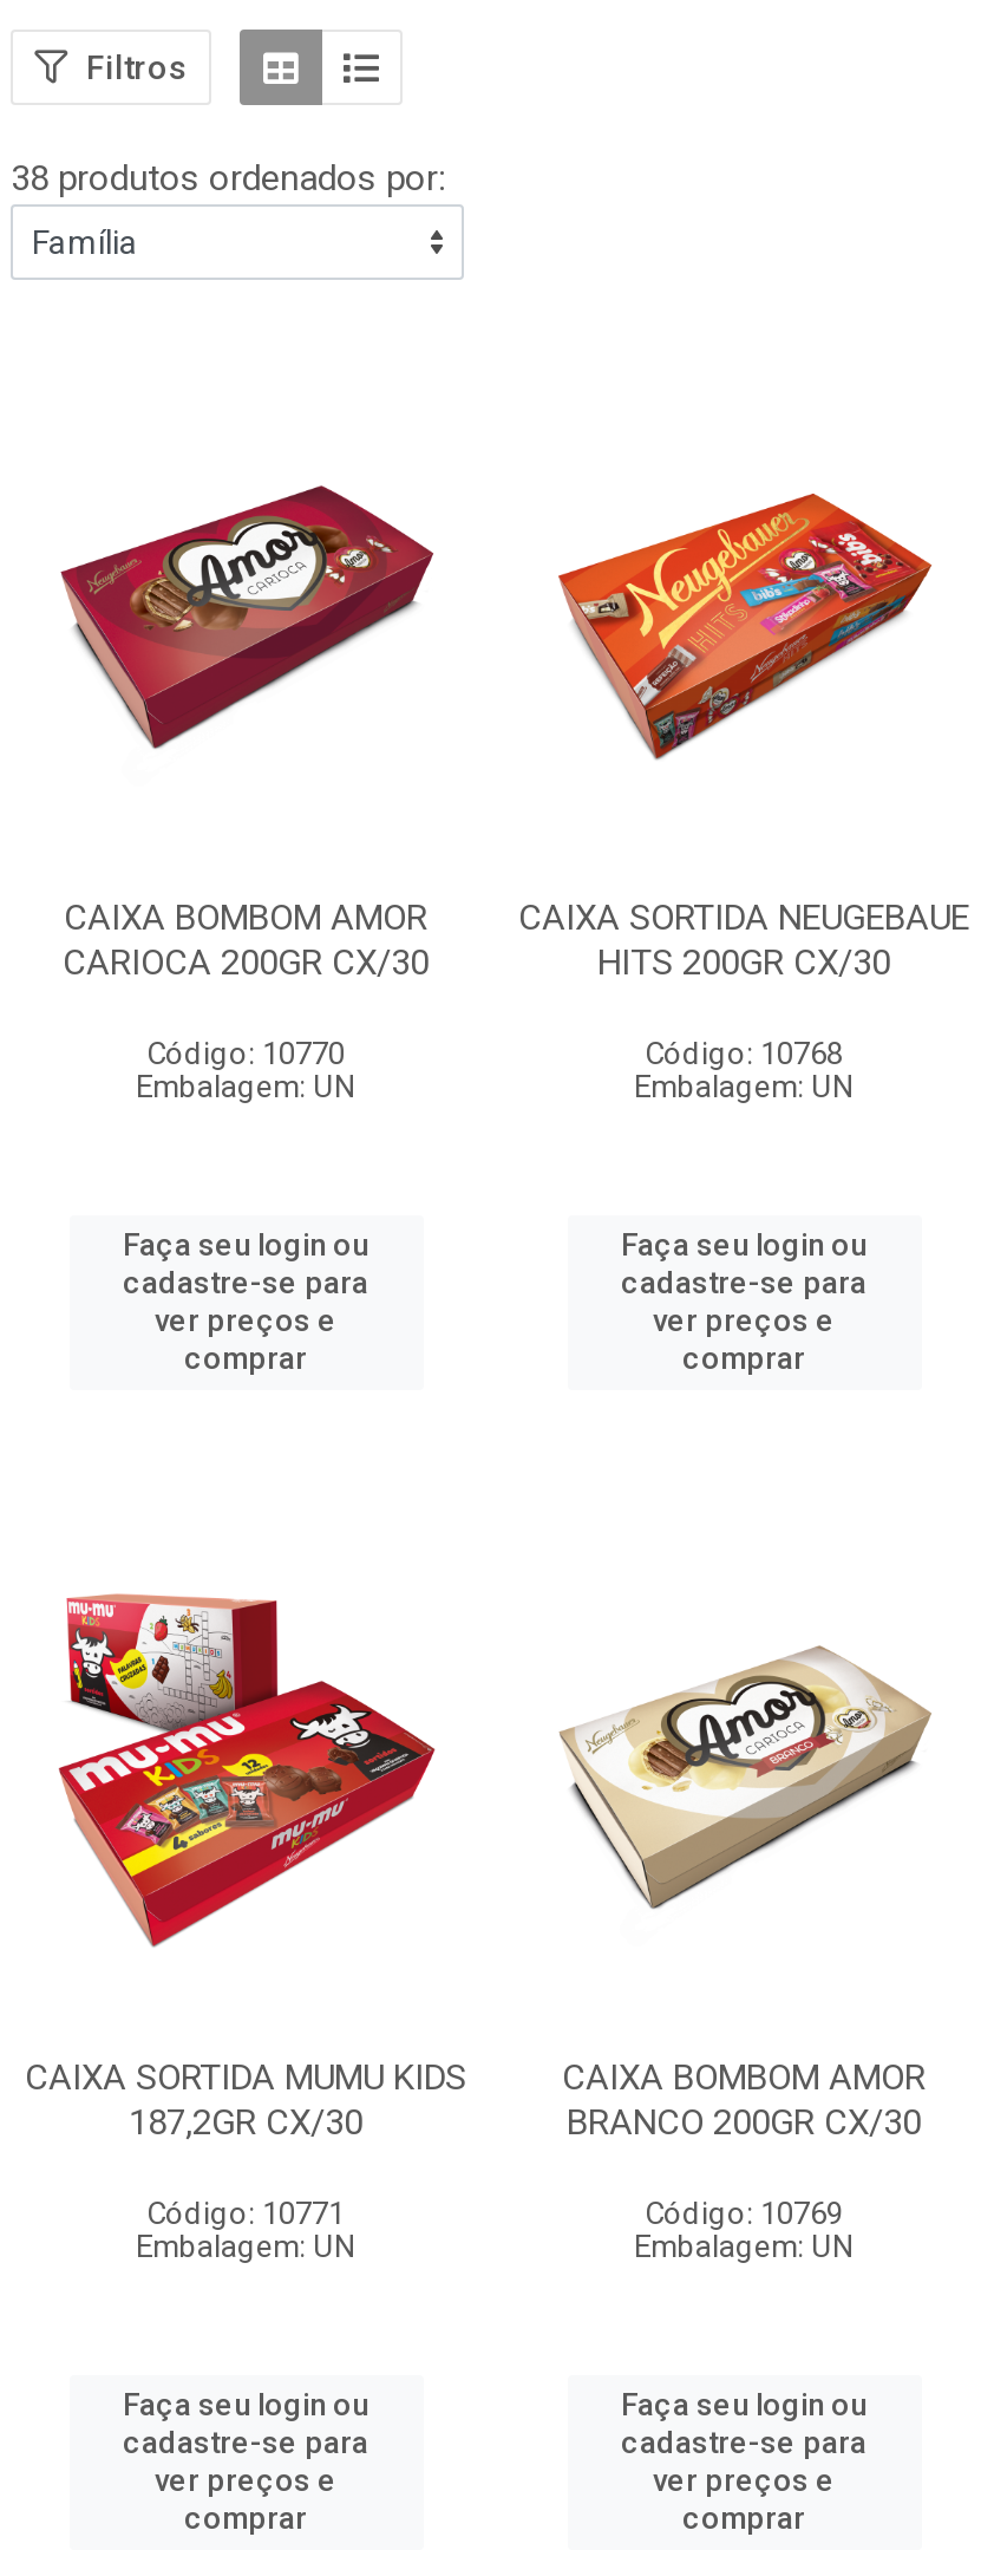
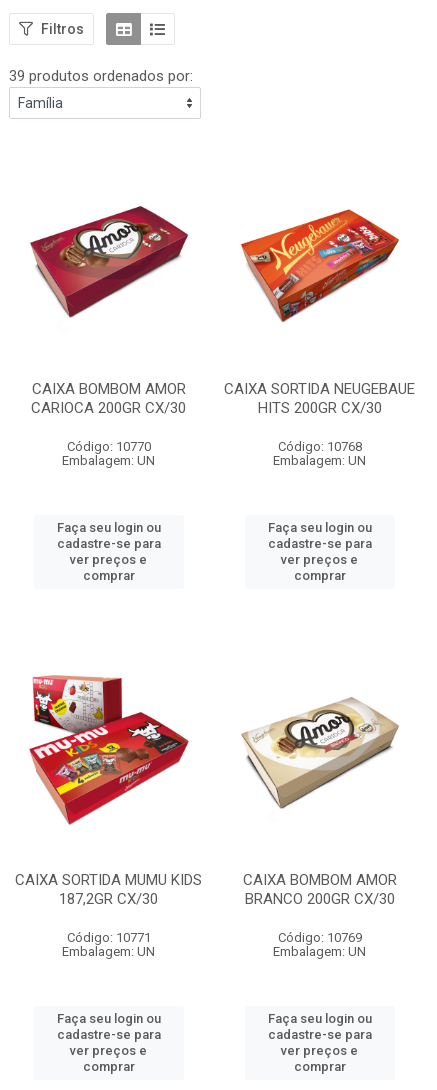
- 38 produtos ordenados por:
+ 39 produtos ordenados por:
